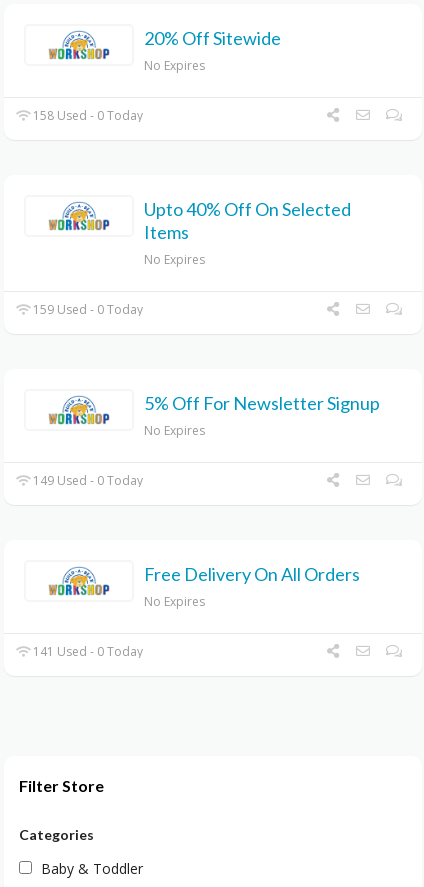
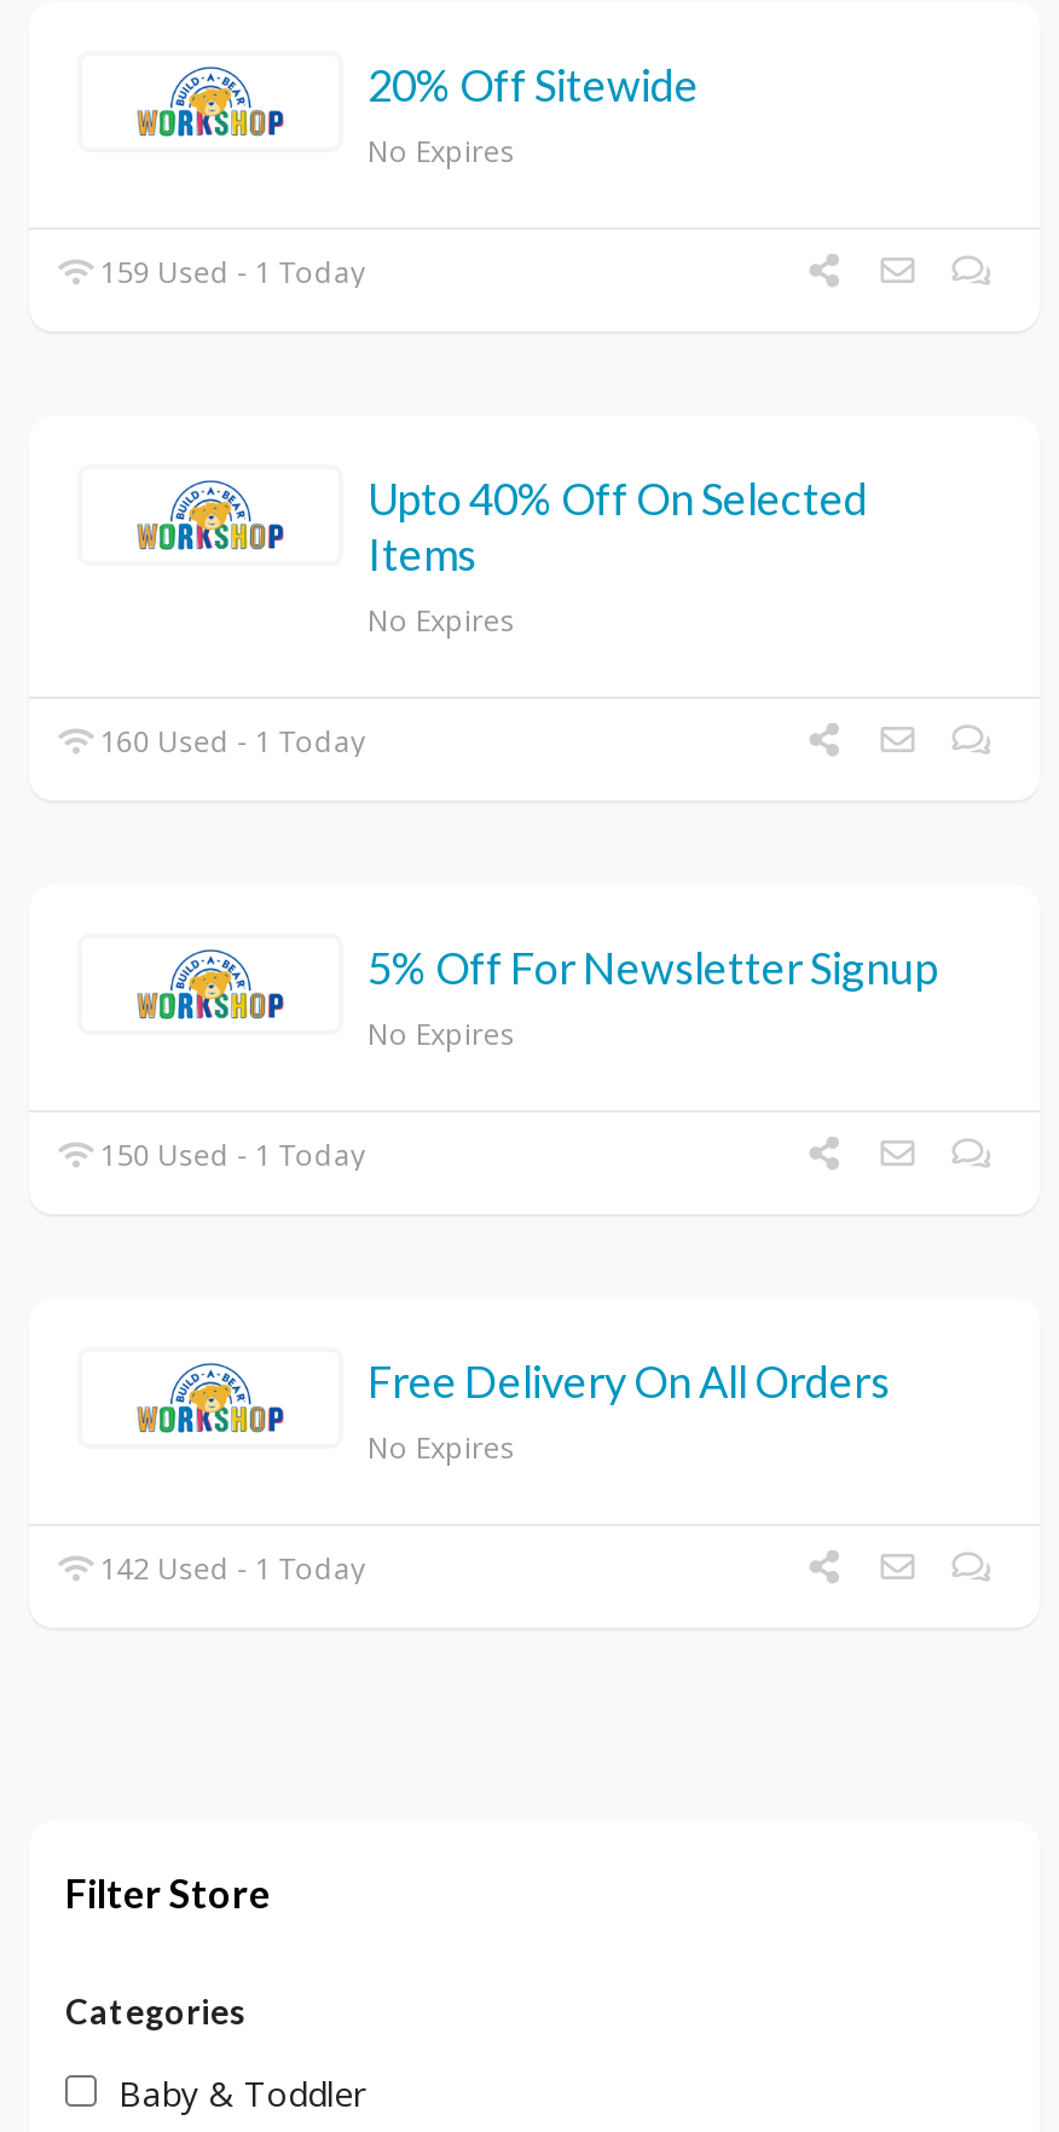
- 158 Used - 0 Today
+ 159 Used - 1 Today

- 159 Used - 0 Today
+ 160 Used - 1 Today

- 149 Used - 0 Today
+ 150 Used - 1 Today

- 141 Used - 0 Today
+ 142 Used - 1 Today
